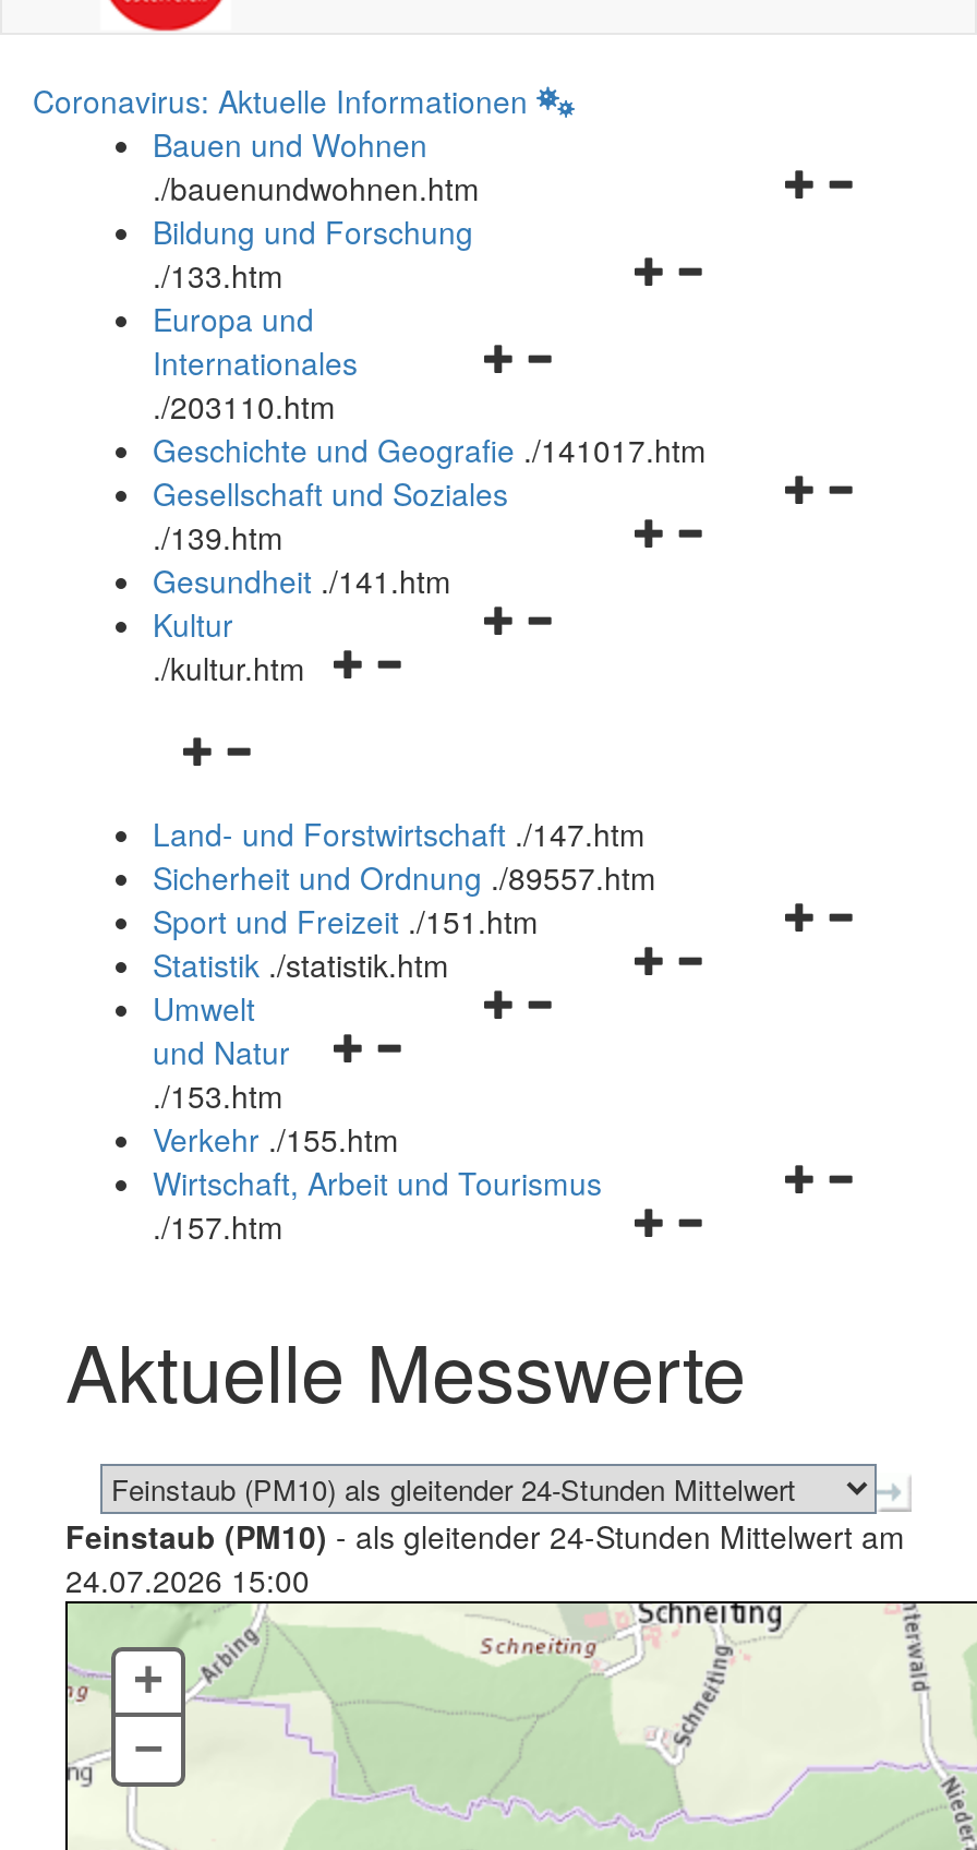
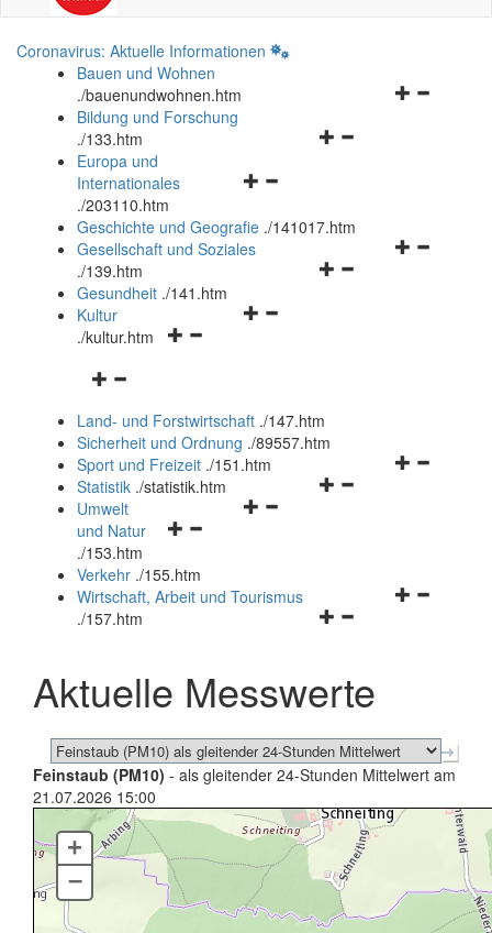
- 24.07.2026 15:00
+ 21.07.2026 15:00
